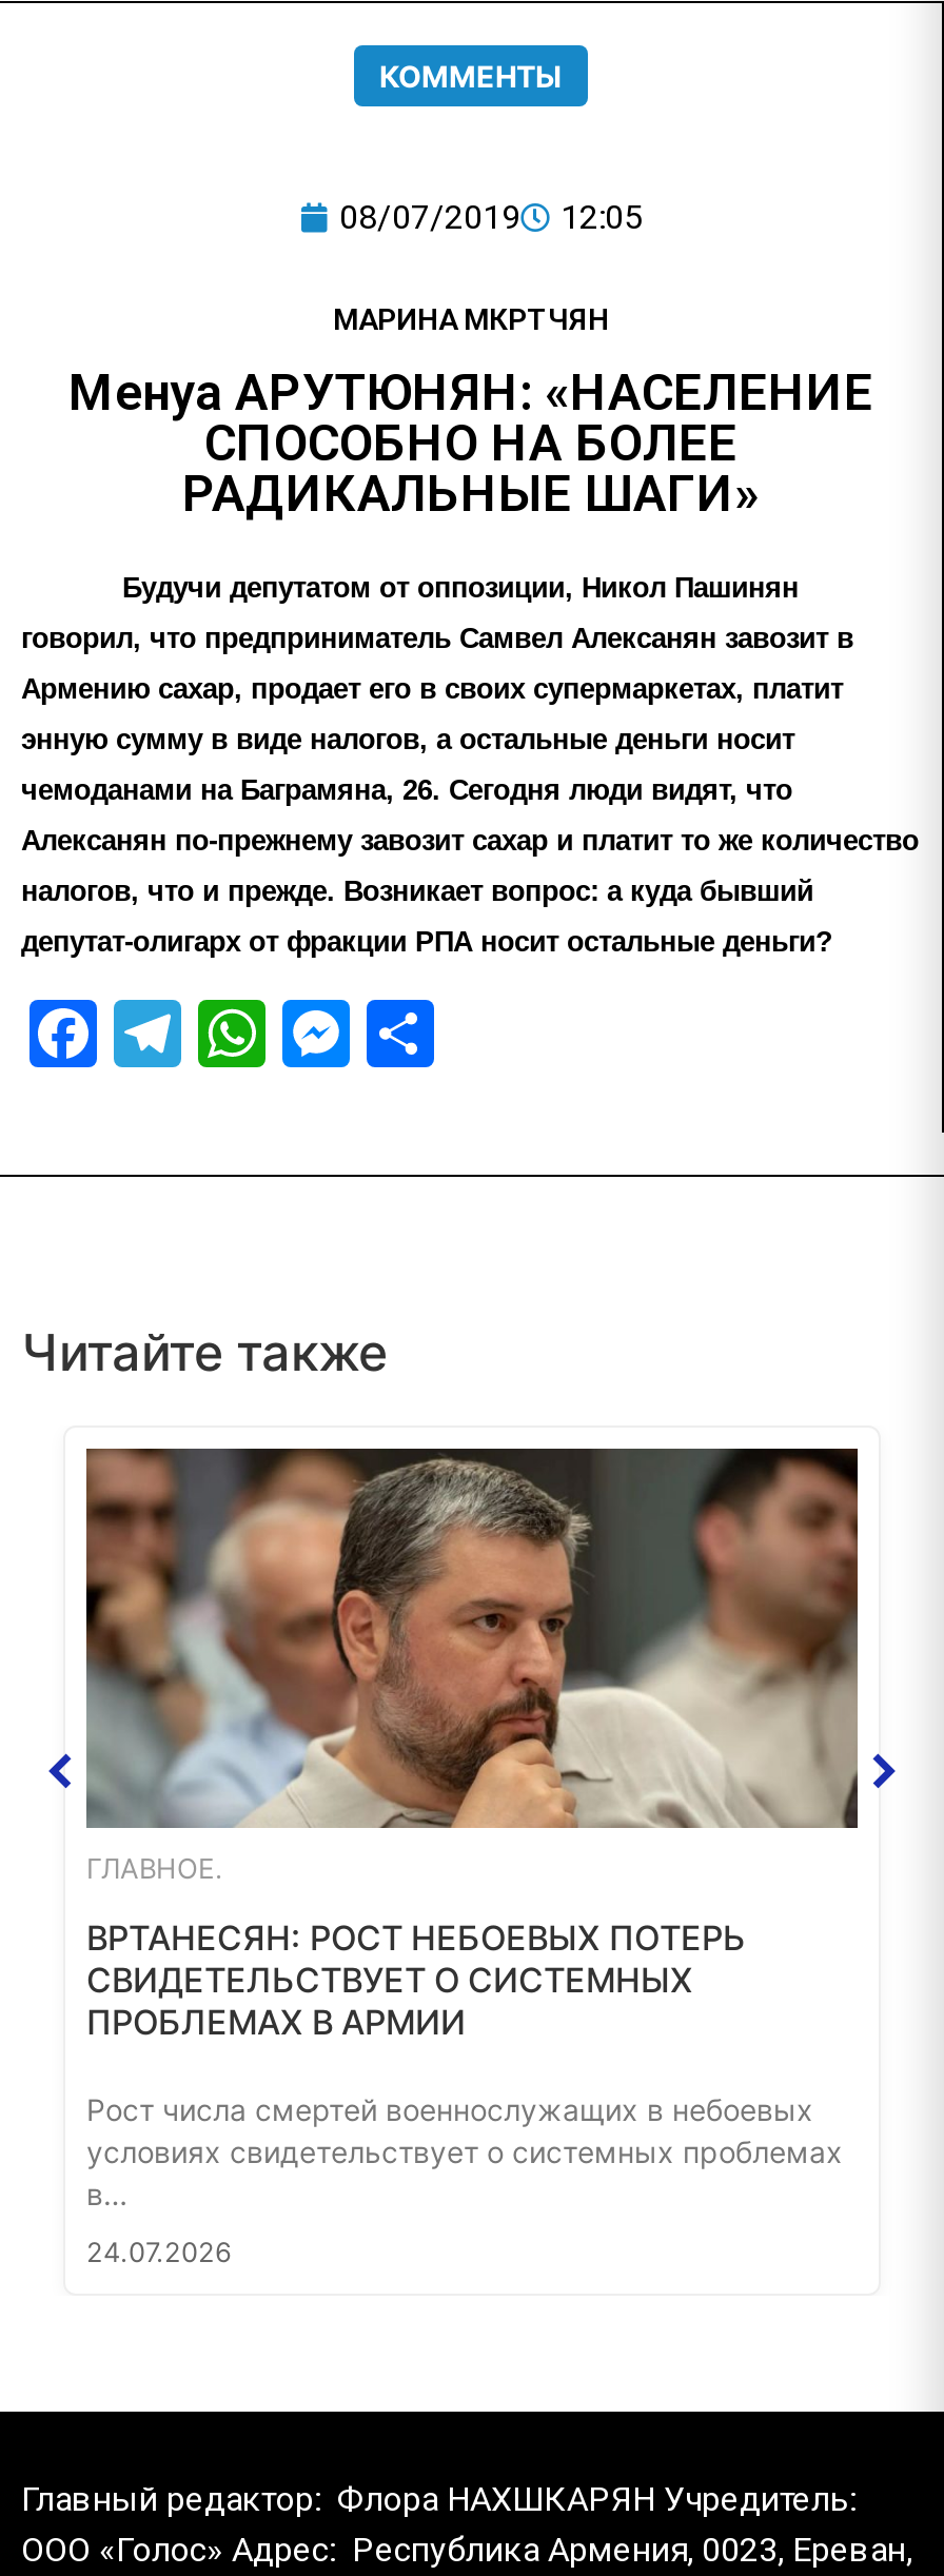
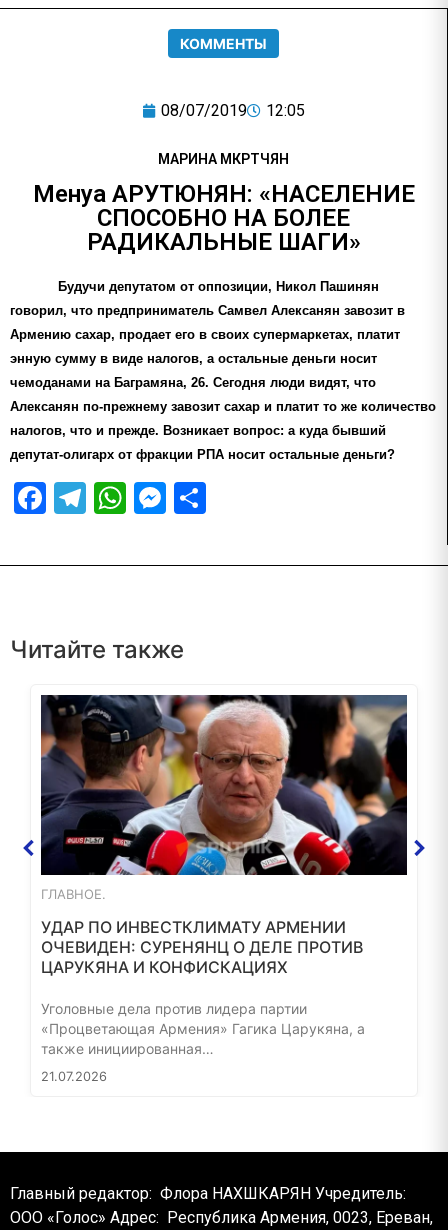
- [image]
+ [image]

- ВРТАНЕСЯН: РОСТ НЕБОЕВЫХ ПОТЕРЬ
- СВИДЕТЕЛЬСТВУЕТ О СИСТЕМНЫХ
- ПРОБЛЕМАХ В АРМИИ
+ УДАР ПО ИНВЕСТКЛИМАТУ АРМЕНИИ
+ ОЧЕВИДЕН: СУРЕНЯНЦ О ДЕЛЕ ПРОТИВ
+ ЦАРУКЯНА И КОНФИСКАЦИЯХ

- Рост числа смертей военнослужащих в небоевых
- условиях свидетельствует о системных проблемах
- в…
+ Уголовные дела против лидера партии
+ «Процветающая Армения» Гагика Царукяна, а
+ также инициированная…

- 24.07.2026
+ 21.07.2026
